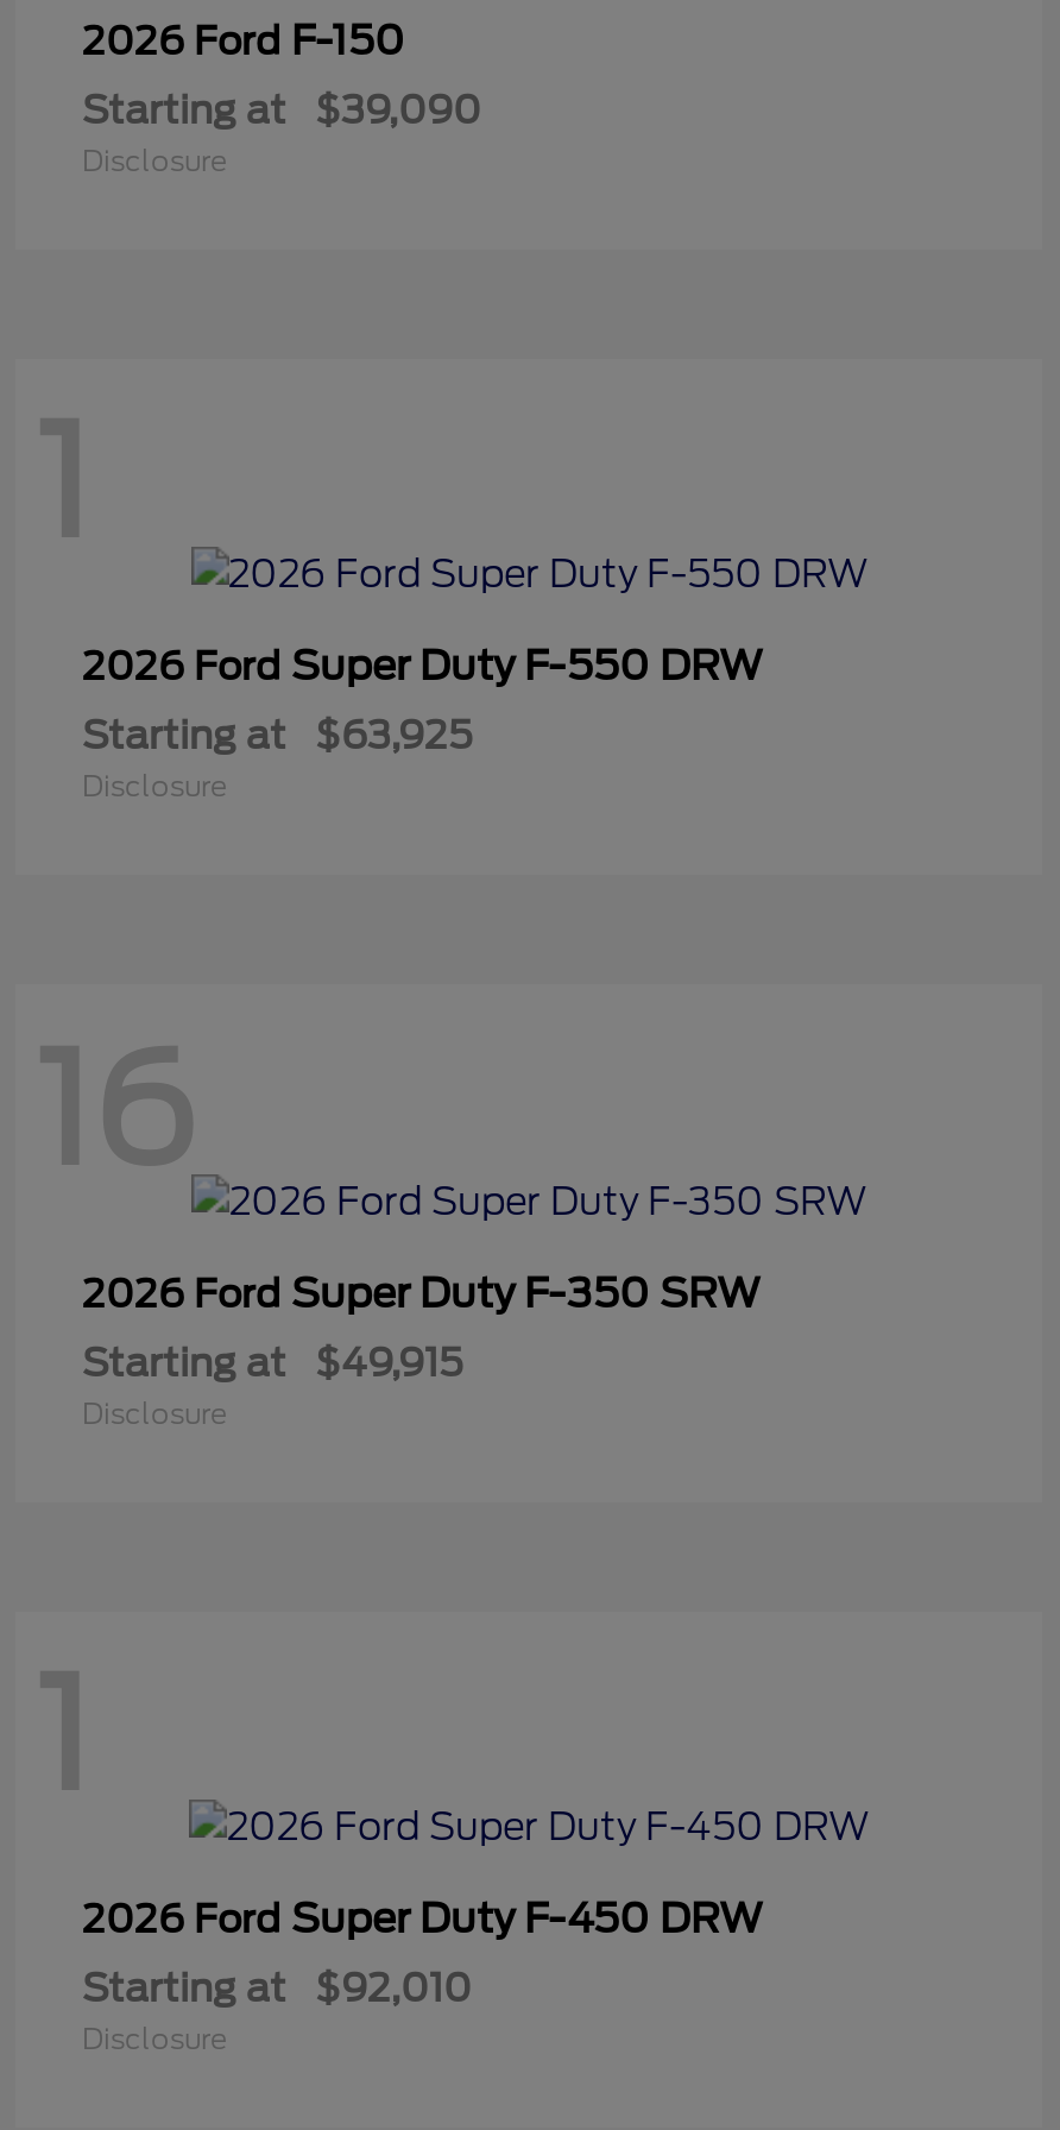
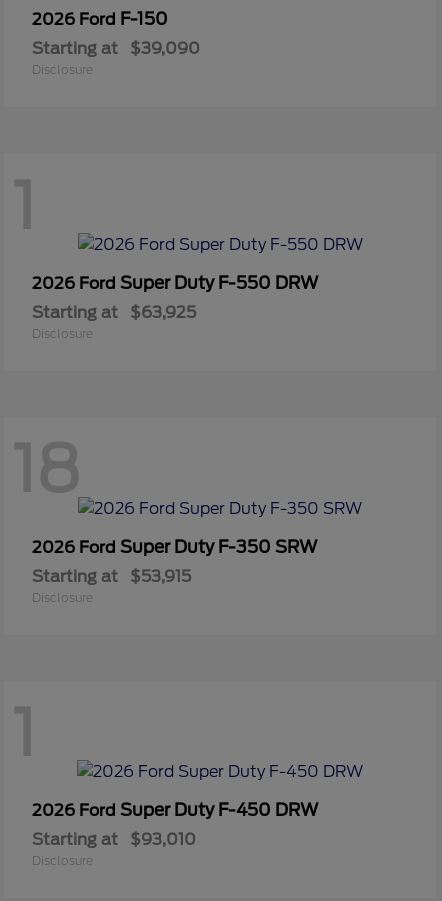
- 16
+ 18

- Starting at $49,915
+ Starting at $53,915

- Starting at $92,010
+ Starting at $93,010
